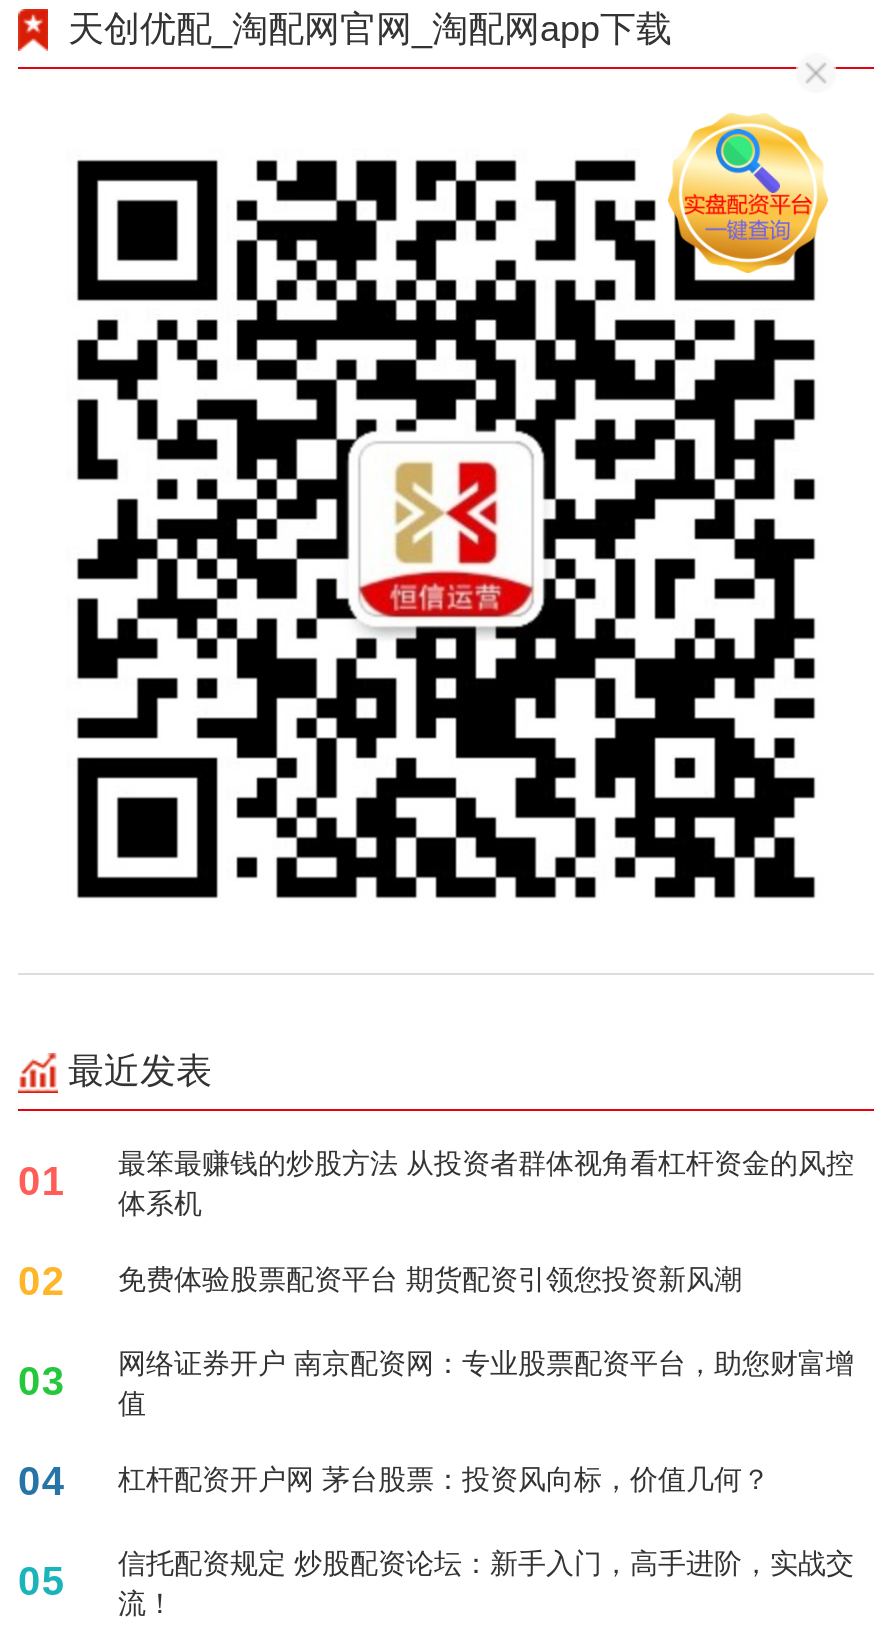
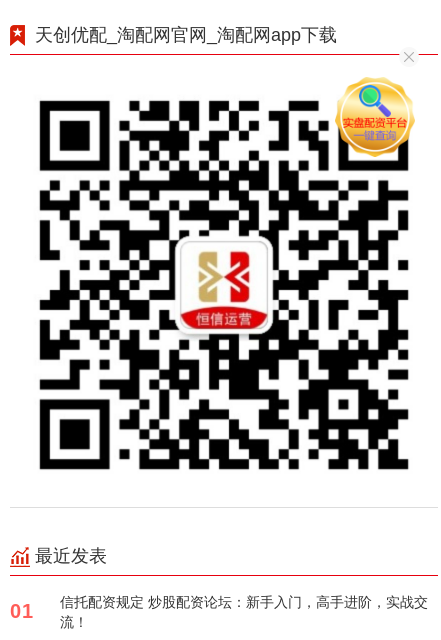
- 最笨最赚钱的炒股方法 从投资者群体视角看杠杆资金的风控
- 体系机
- 02
- 免费体验股票配资平台 期货配资引领您投资新风潮
- 03
- 网络证券开户 南京配资网：专业股票配资平台，助您财富增
- 值
- 04
- 杠杆配资开户网 茅台股票：投资风向标，价值几何？
- 05
